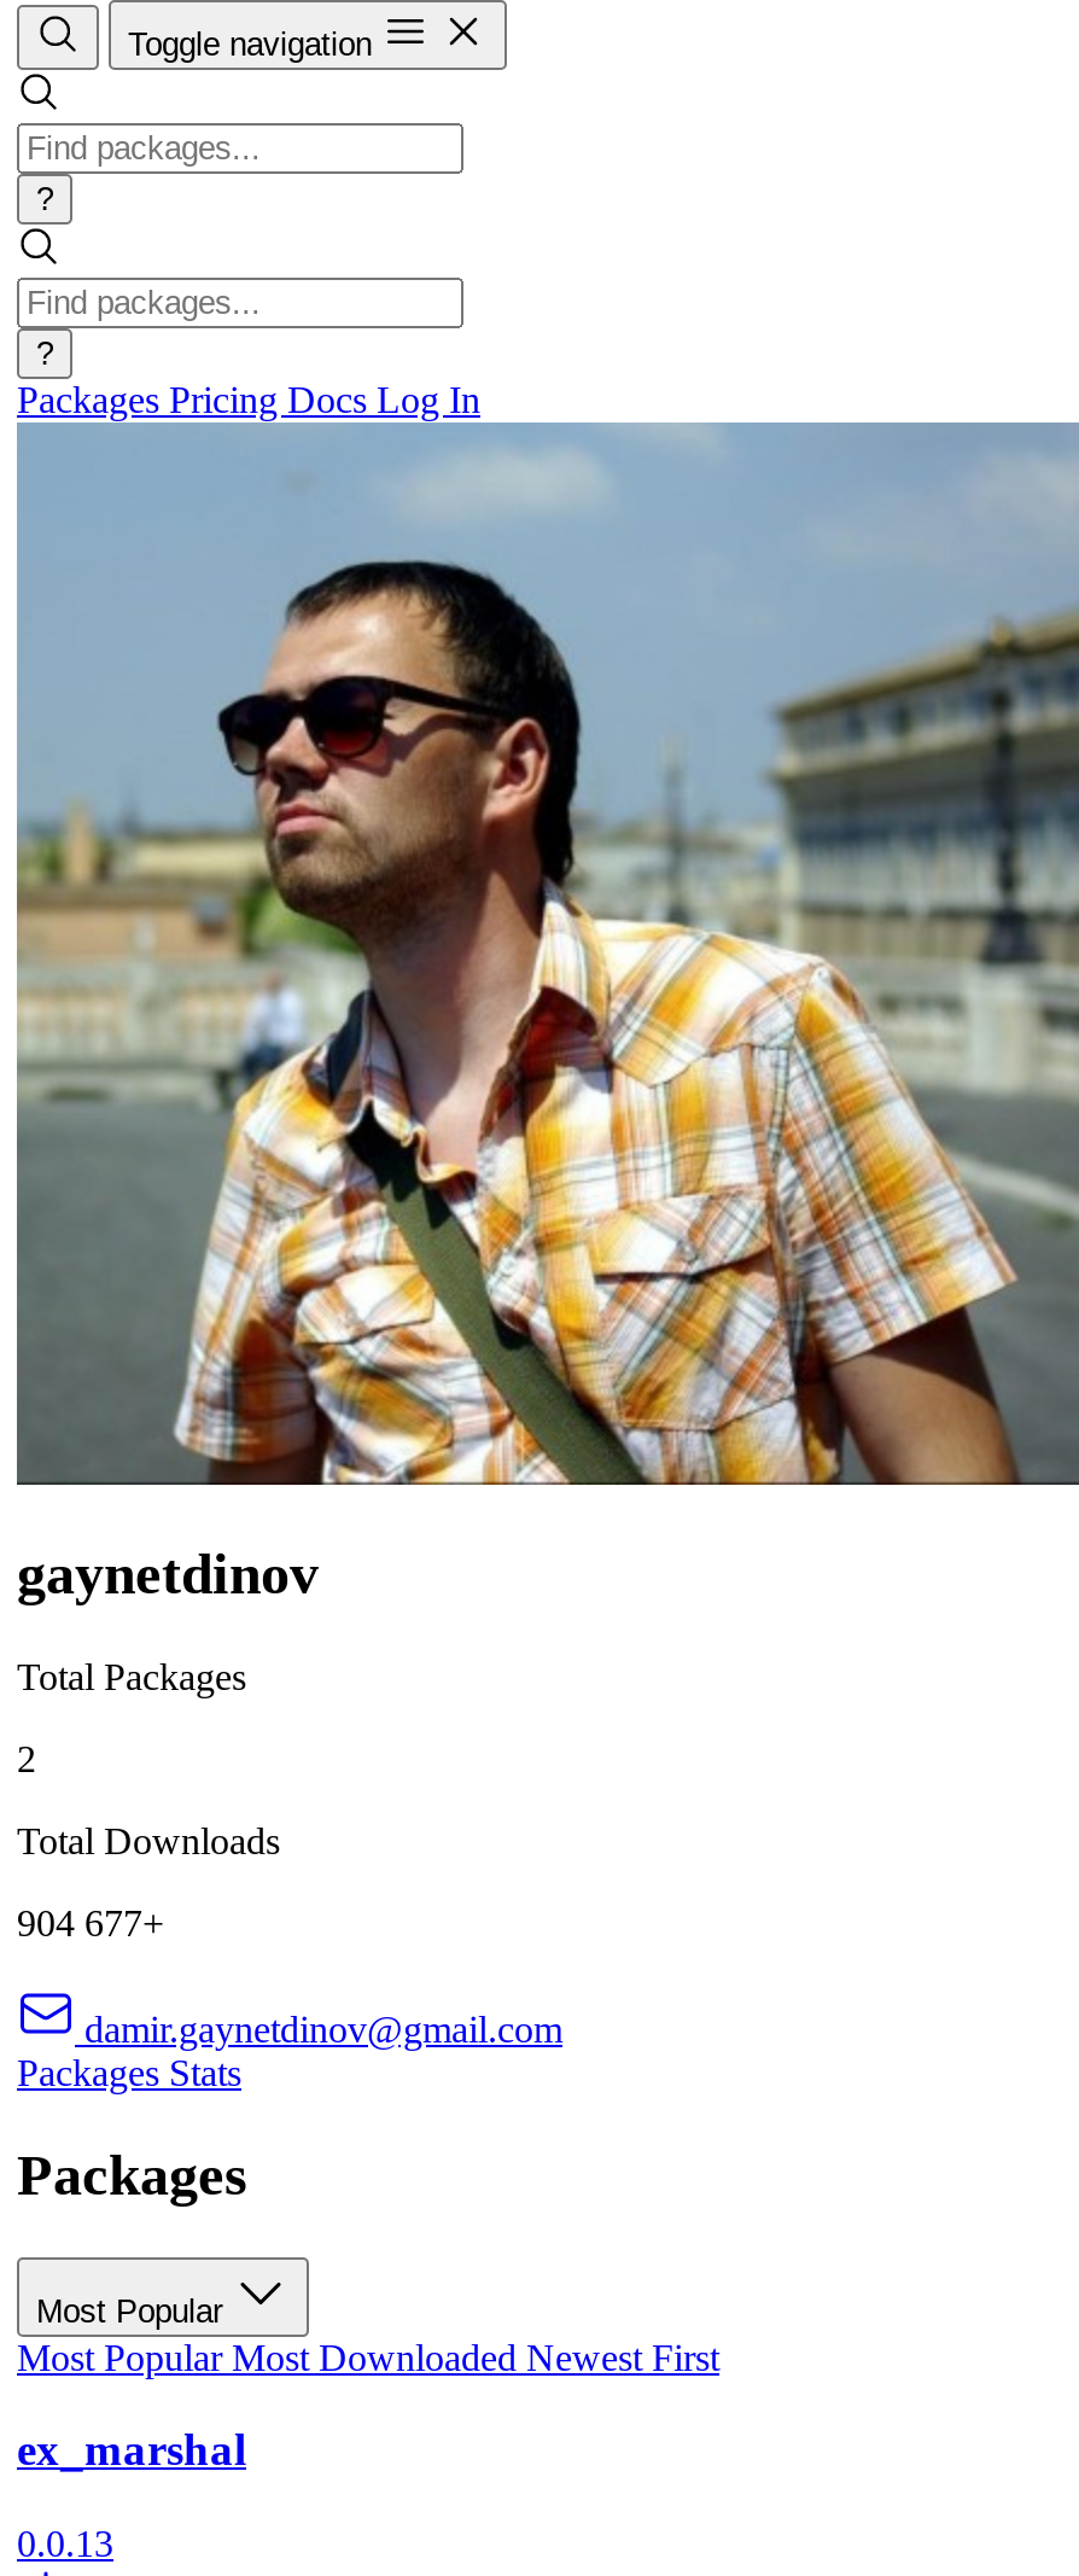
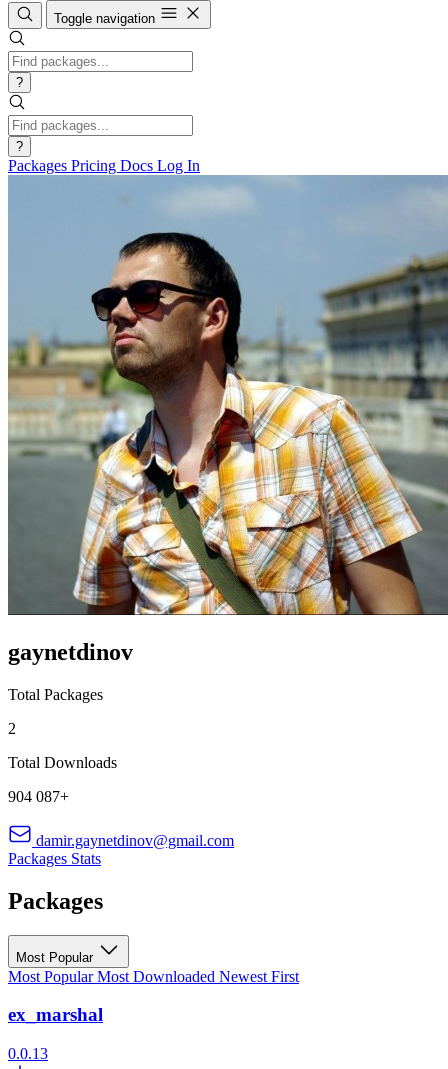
- 904 677+
+ 904 087+
